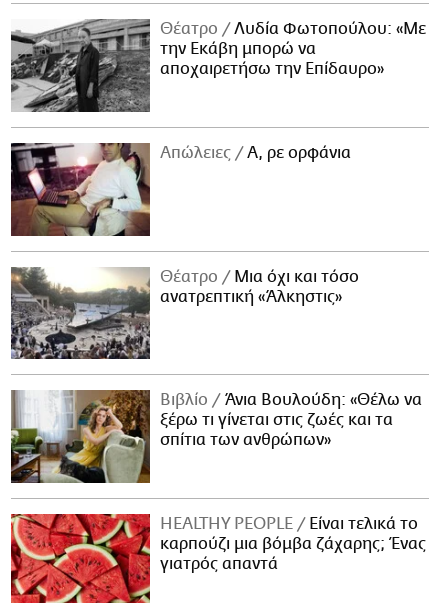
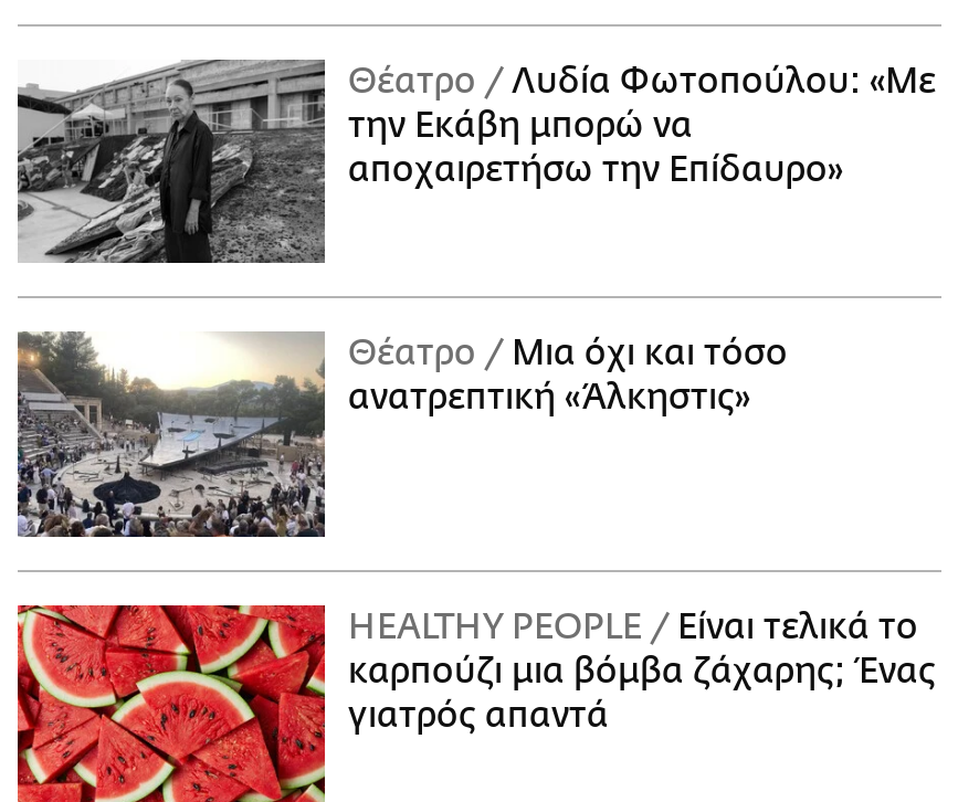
- [image]
- Απώλειες Α, ρε ορφάνια

- [image]
- Βιβλίο Άνια Βουλούδη: «Θέλω να
- ξέρω τι γίνεται στις ζωές και τα
- σπίτια των ανθρώπων»
